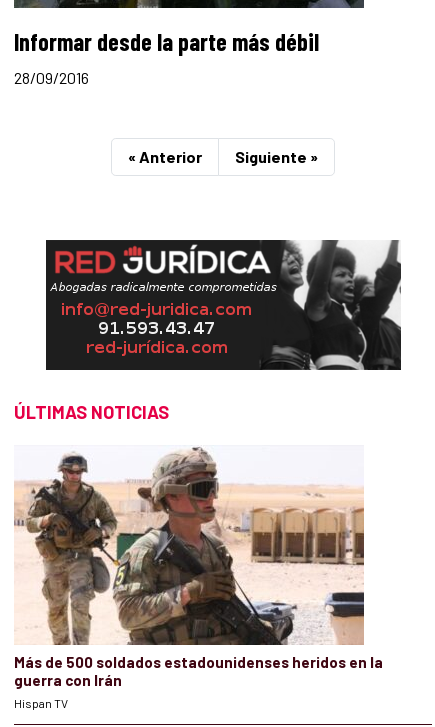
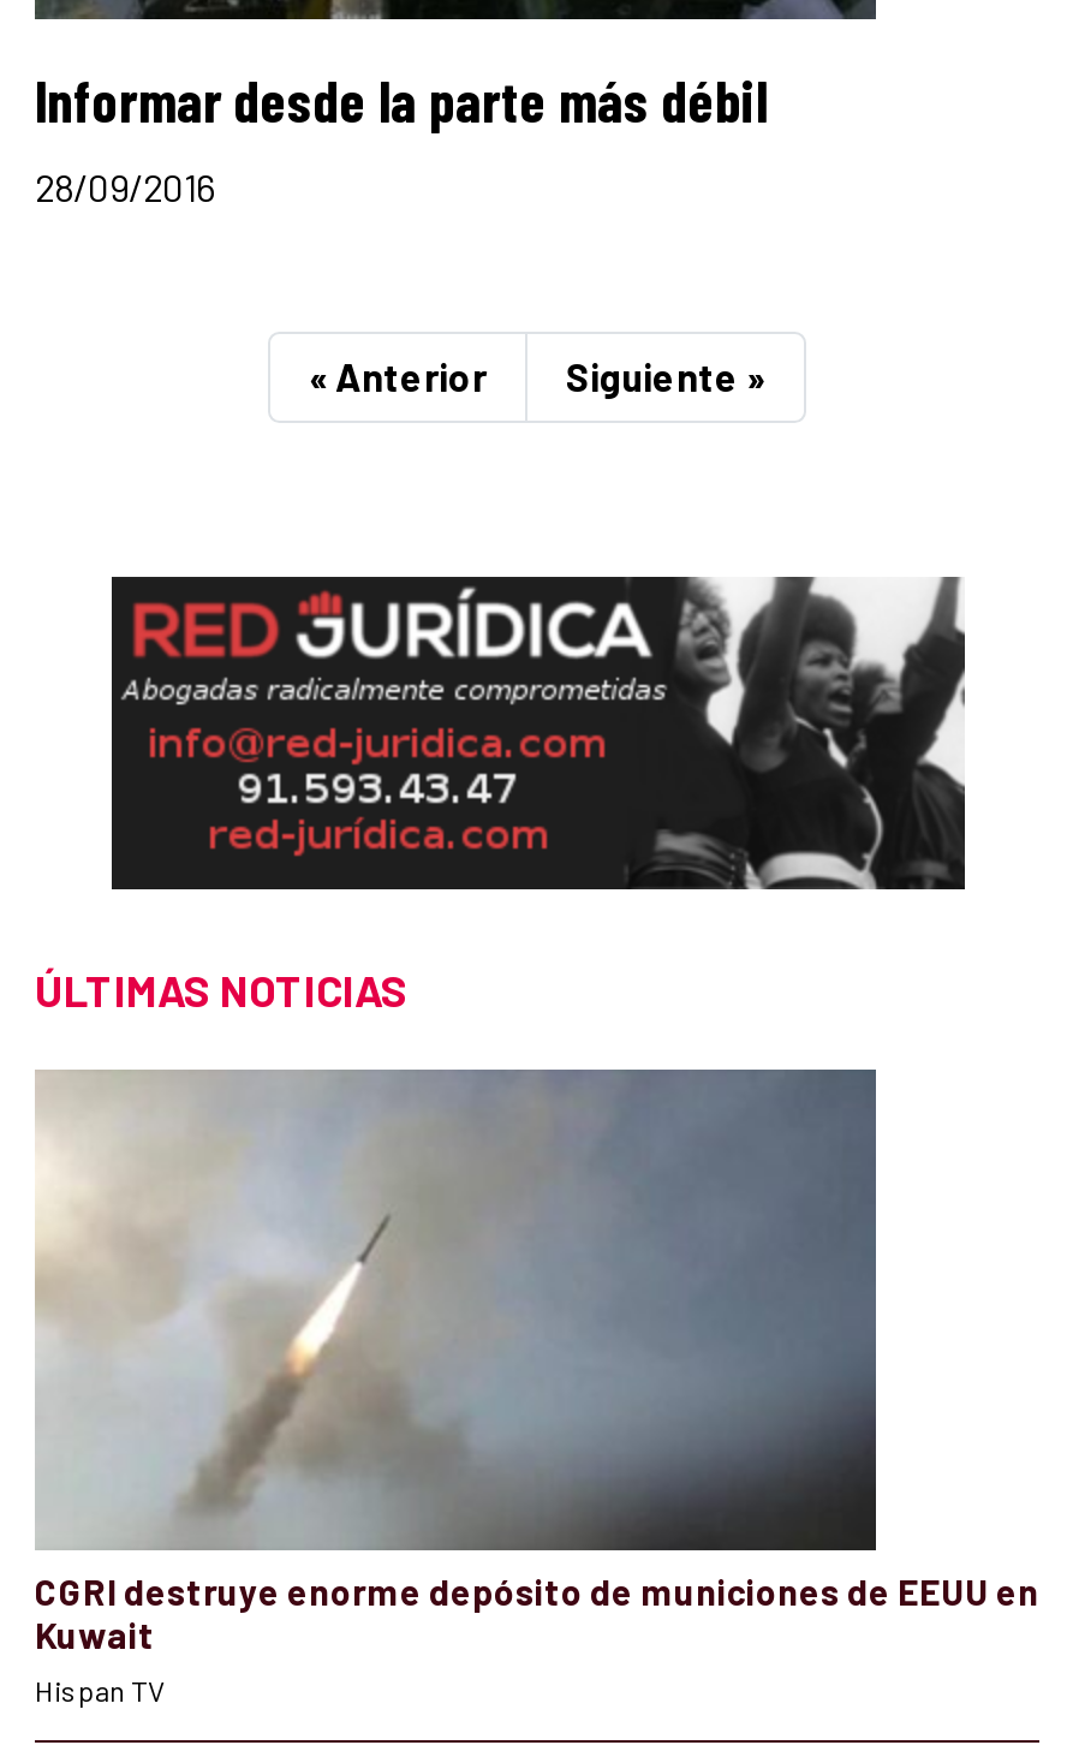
- [image]
- Más de 500 soldados estadounidenses heridos en la
- guerra con Irán
+ [image]
+ CGRI destruye enorme depósito de municiones de EEUU en
+ Kuwait
